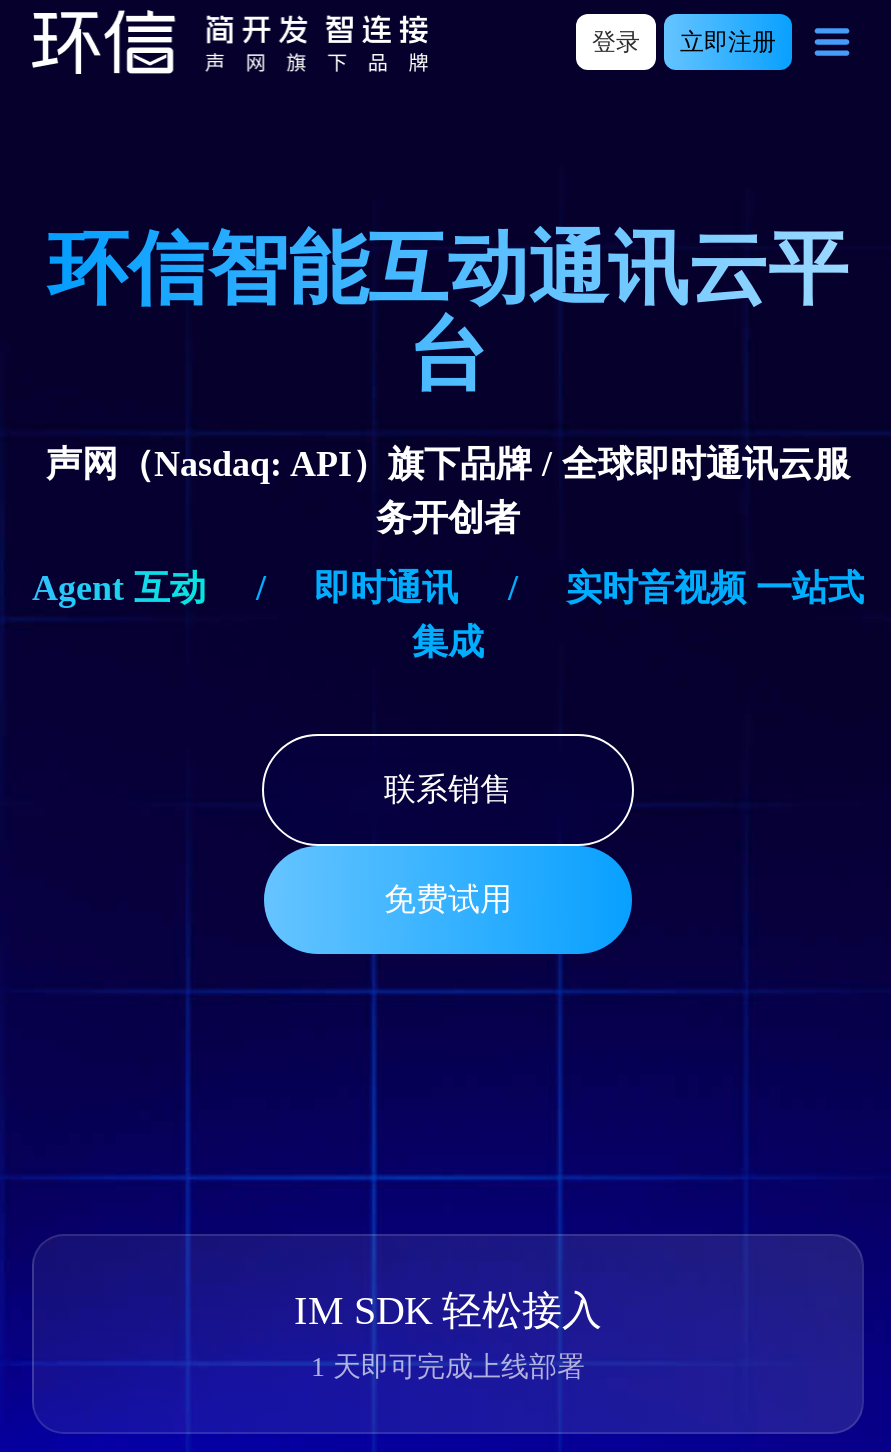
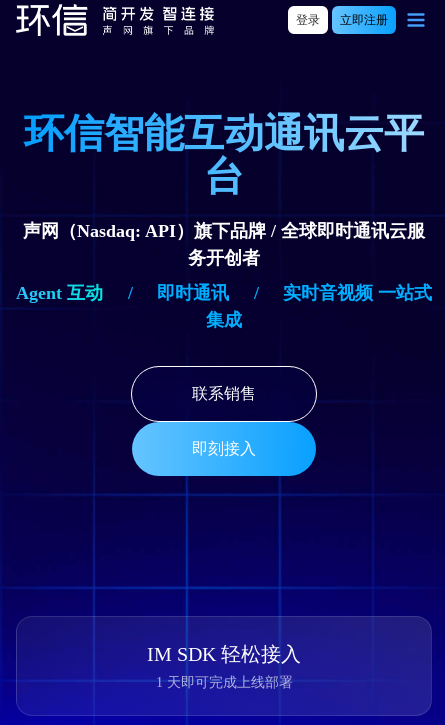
- 免费试用
+ 即刻接入
